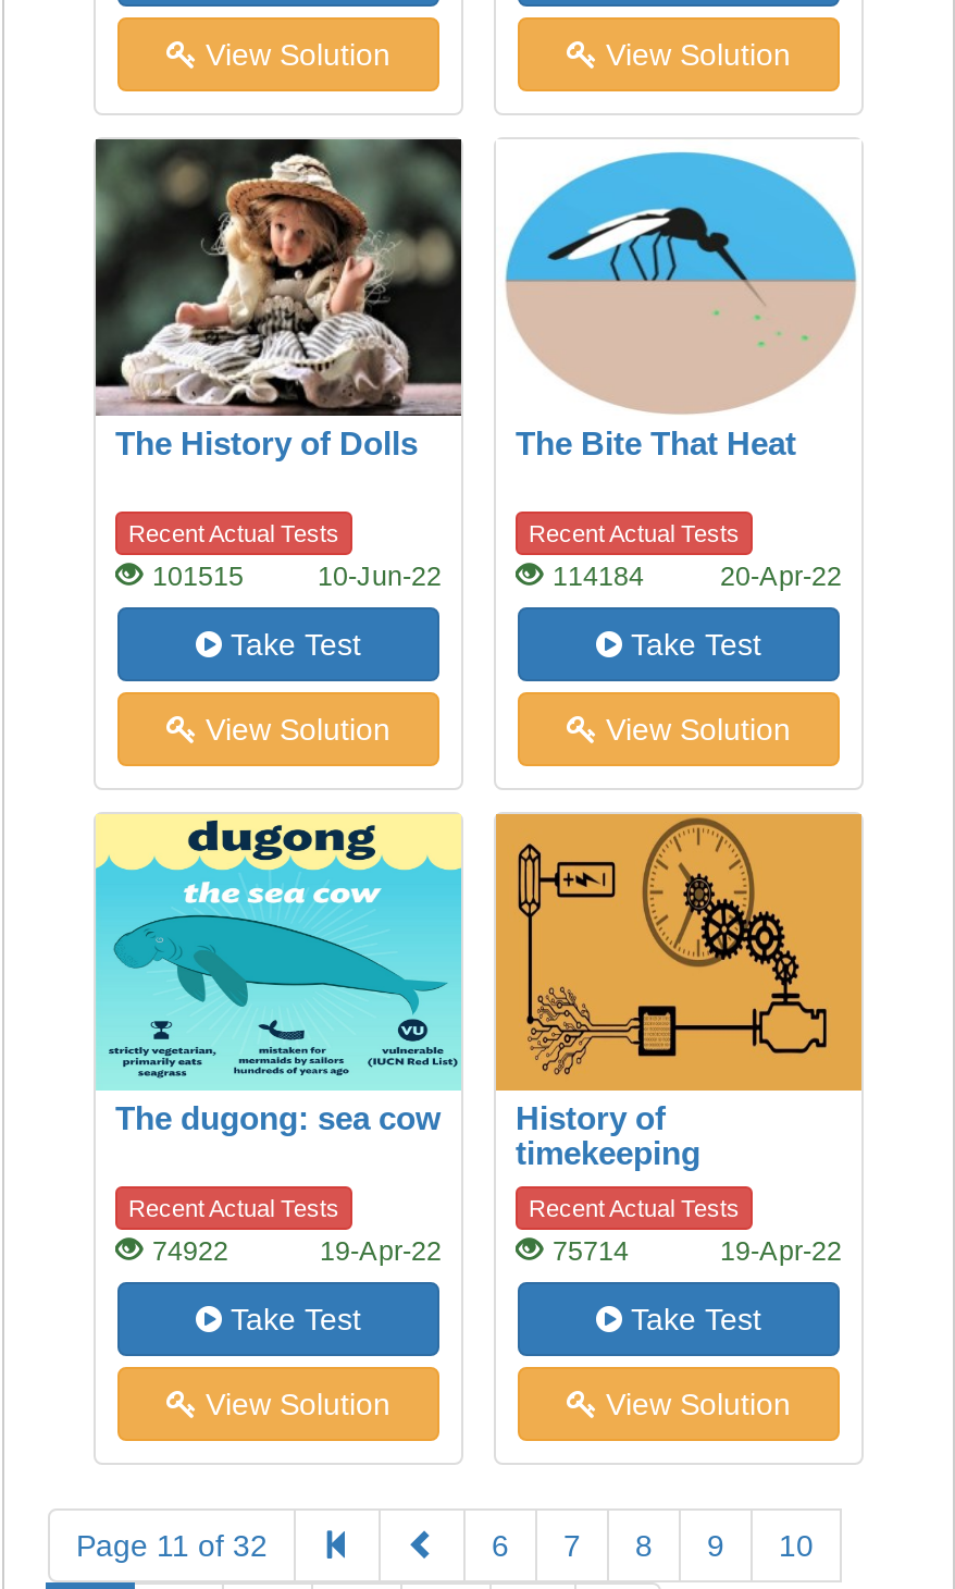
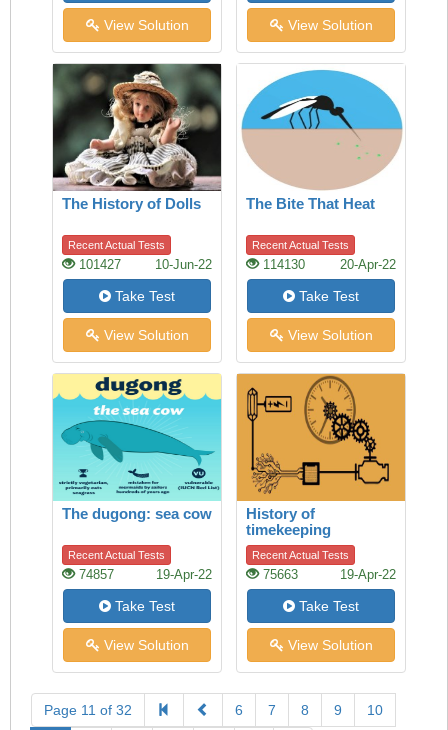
- 101515
+ 101427

- 114184
+ 114130

- 74922
+ 74857

- 75714
+ 75663
